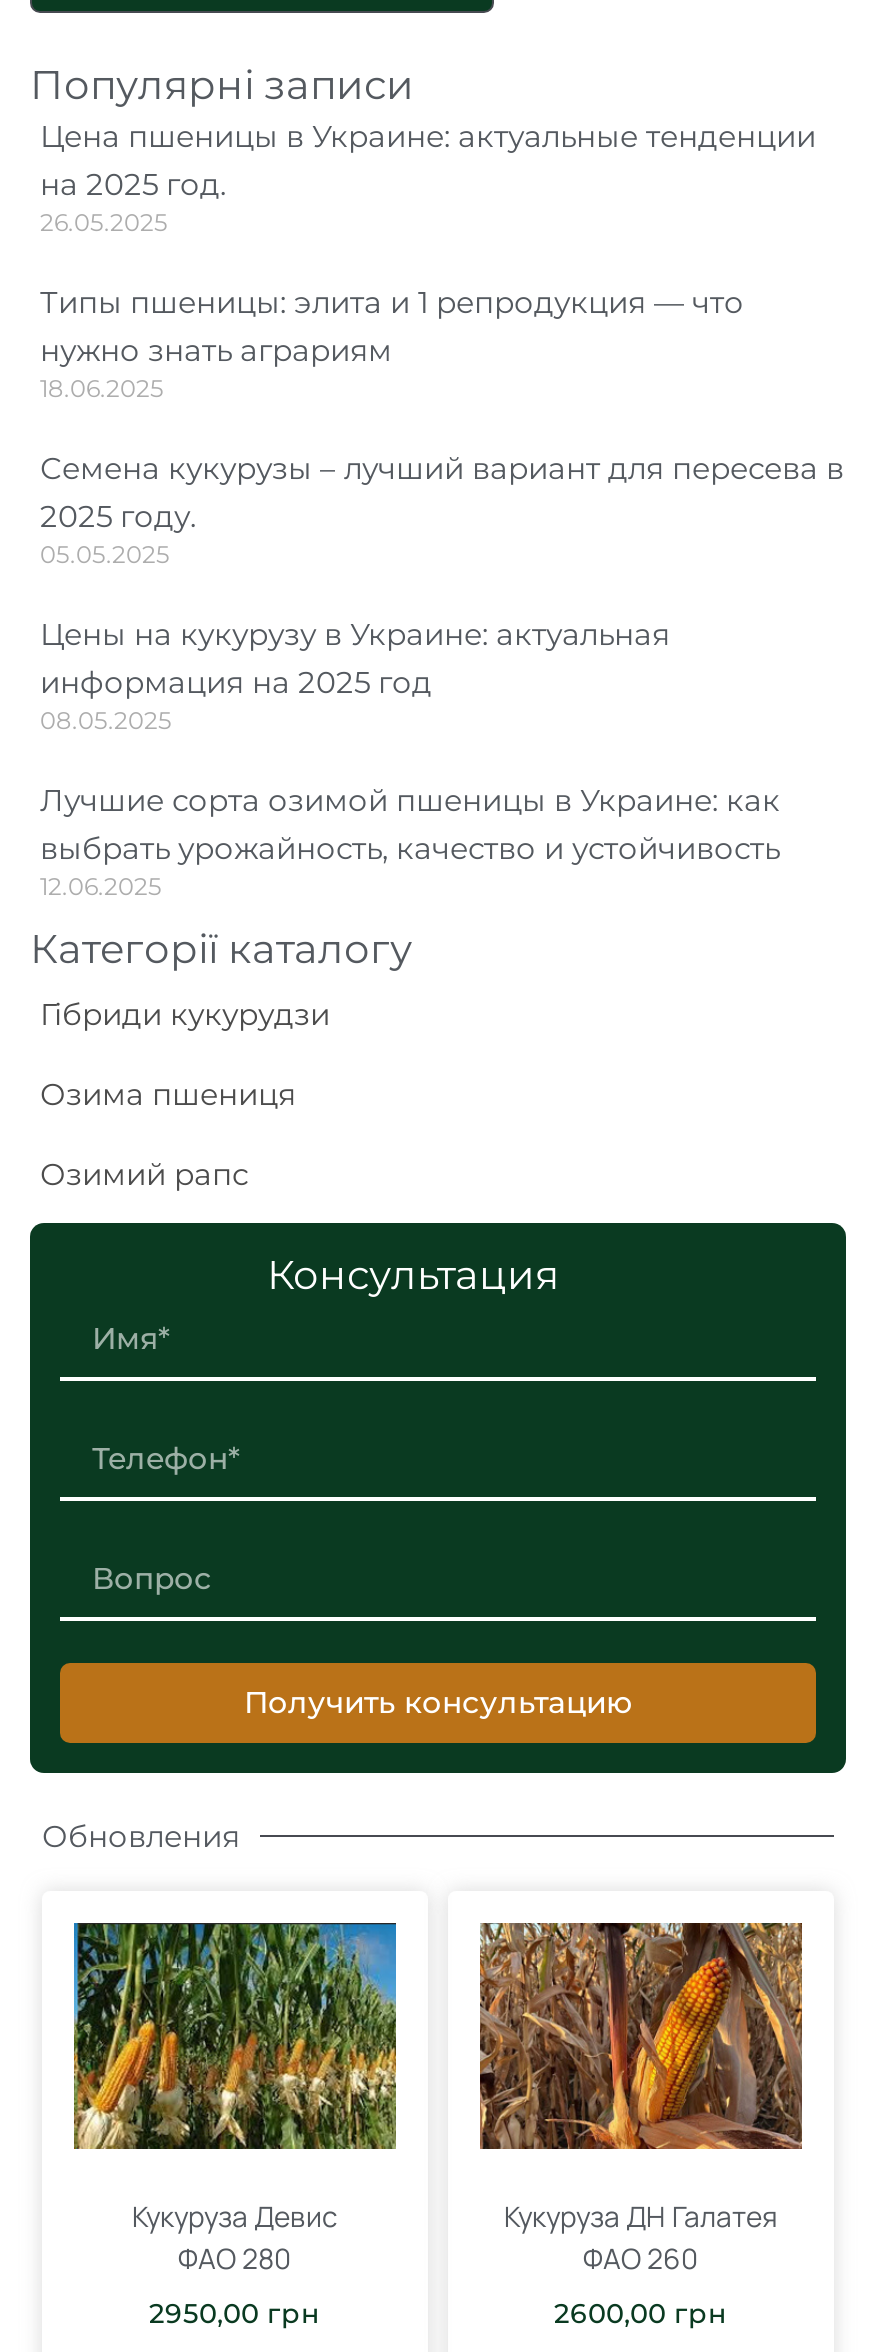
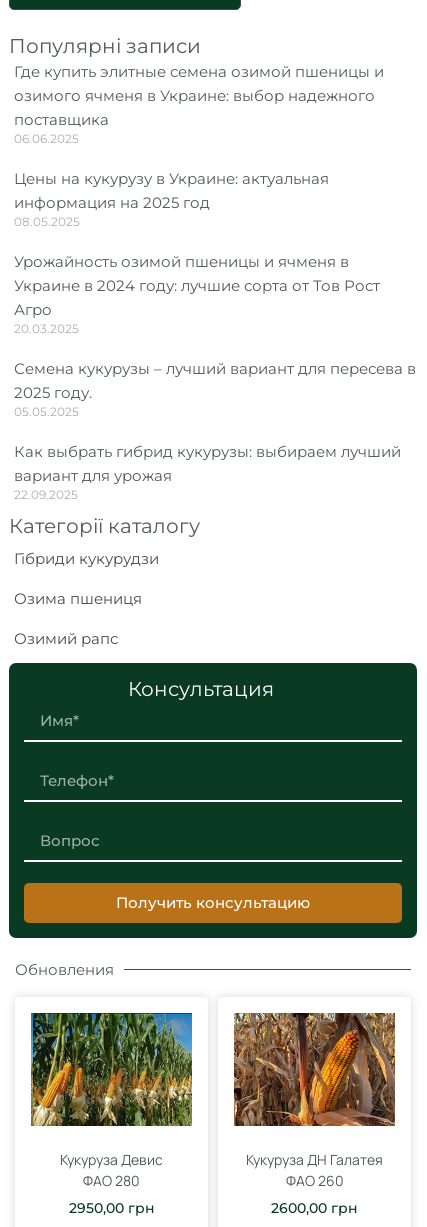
- Цена пшеницы в Украине: актуальные тенденции
- на 2025 год.
- 26.05.2025
- Типы пшеницы: элита и 1 репродукция — что
- нужно знать аграриям
- 18.06.2025
+ Где купить элитные семена озимой пшеницы и
+ озимого ячменя в Украине: выбор надежного
+ поставщика
+ 06.06.2025

moved down: Семена кукурузы – лучший вариант для пересева в | 2025 году. | 05.05.2025

moved up: Цены на кукурузу в Украине: актуальная | информация на 2025 год | 08.05.2025

- Лучшие сорта озимой пшеницы в Украине: как
- выбрать урожайность, качество и устойчивость
- 12.06.2025
+ Урожайность озимой пшеницы и ячменя в
+ Украине в 2024 году: лучшие сорта от Тов Рост
+ Агро
+ 20.03.2025
+ Как выбрать гибрид кукурузы: выбираем лучший
+ вариант для урожая
+ 22.09.2025
